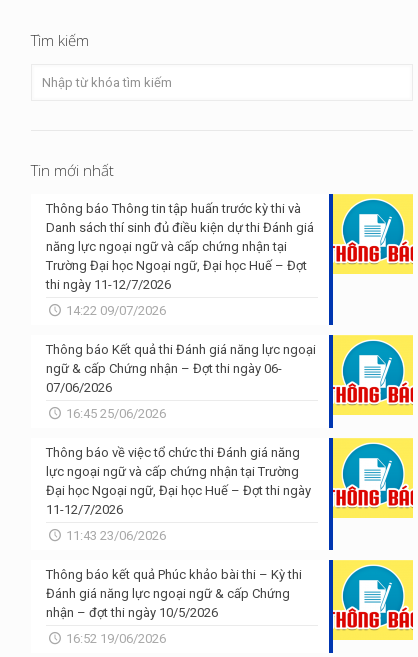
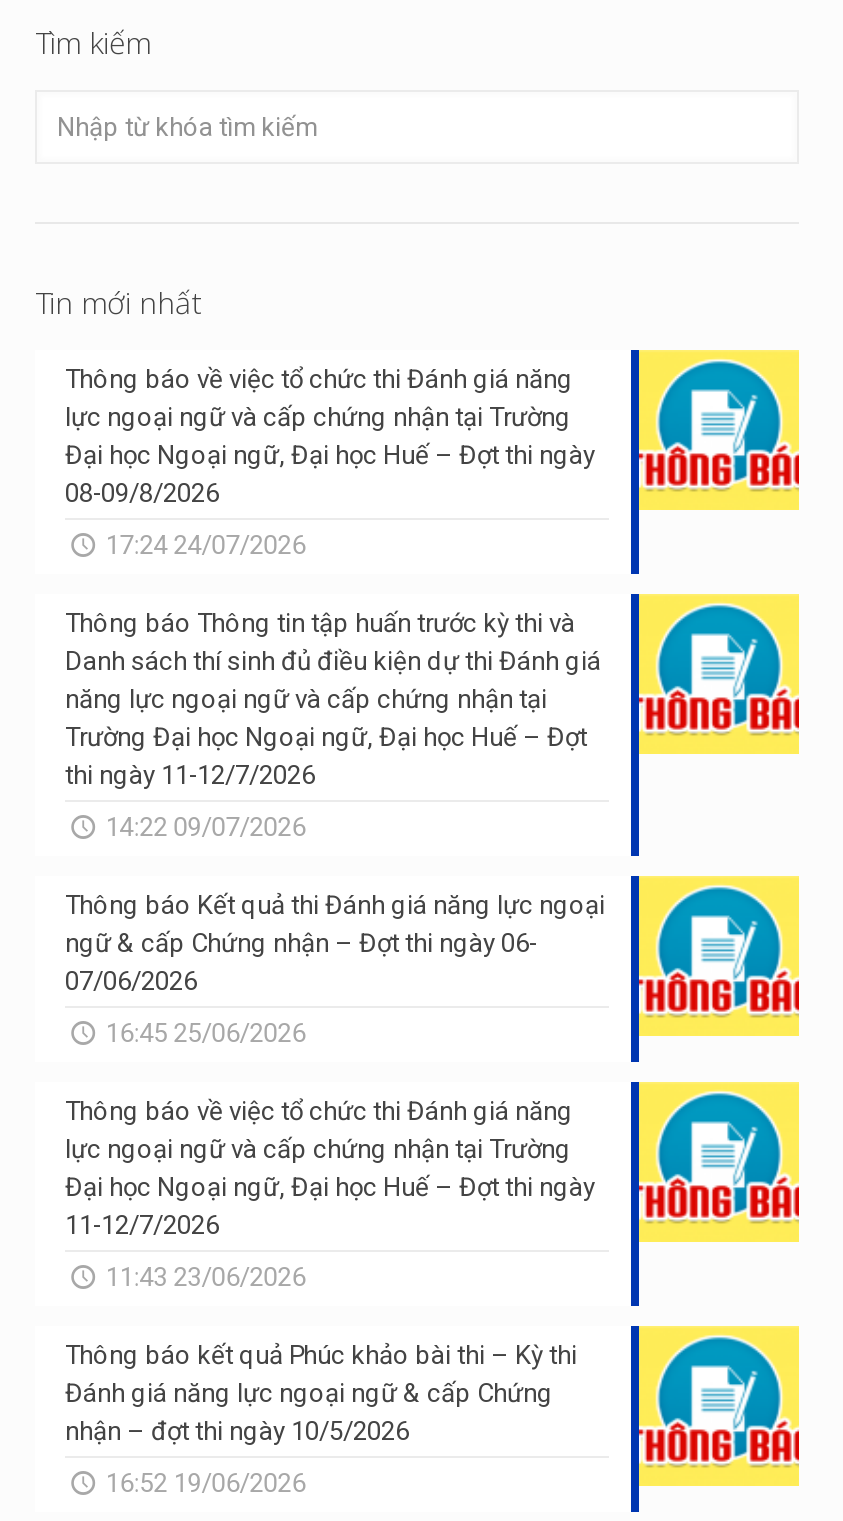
+ Thông báo về việc tổ chức thi Đánh giá năng
+ lực ngoại ngữ và cấp chứng nhận tại Trường
+ Đại học Ngoại ngữ, Đại học Huế – Đợt thi ngày
+ 08-09/8/2026
+ 17:24 24/07/2026
